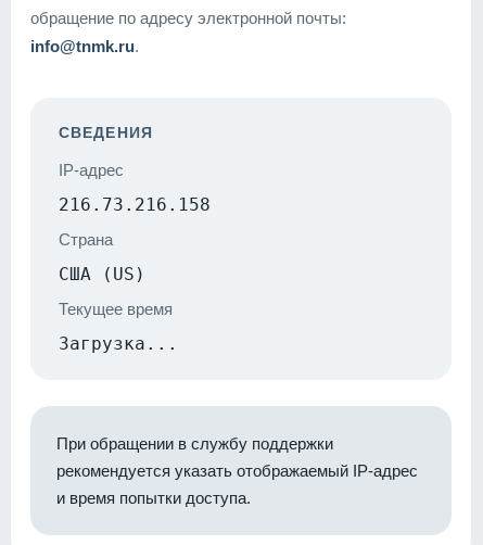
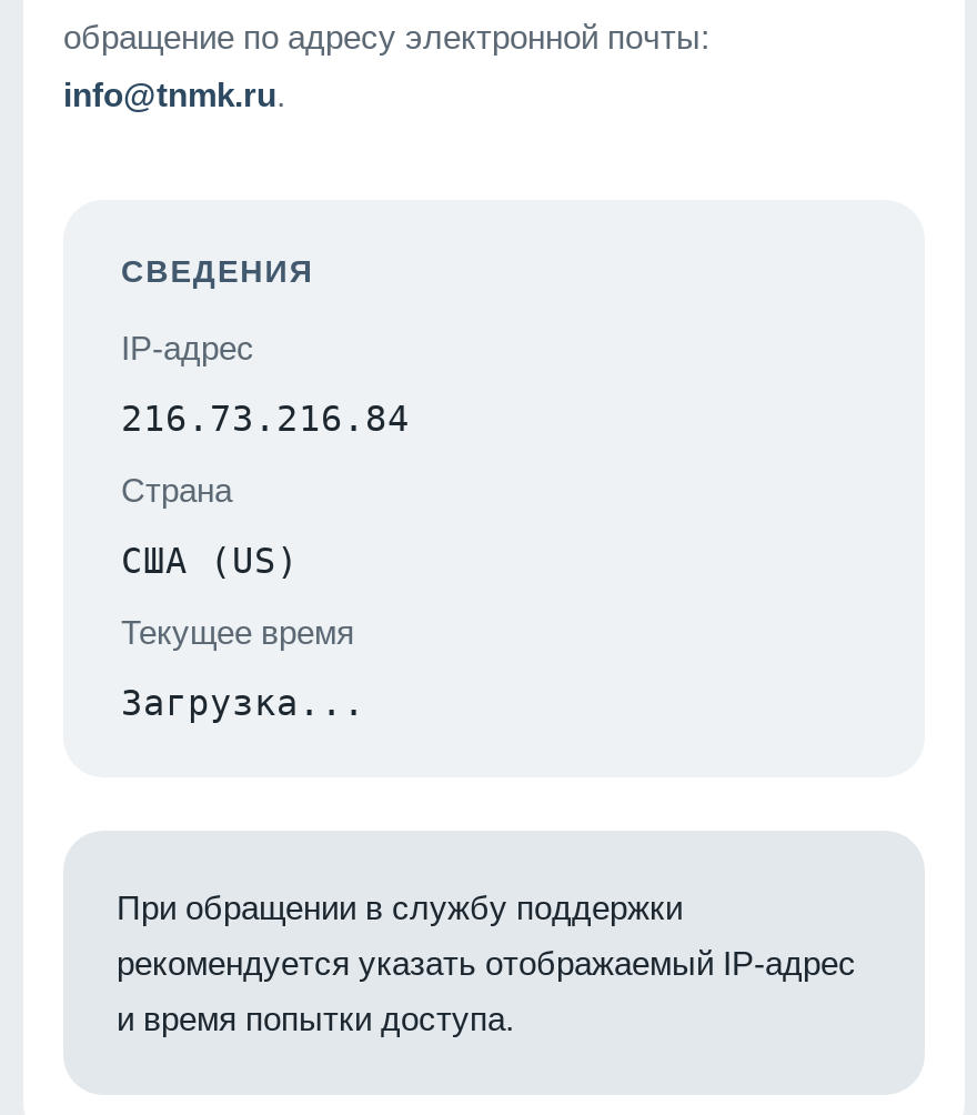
- 216.73.216.158
+ 216.73.216.84
